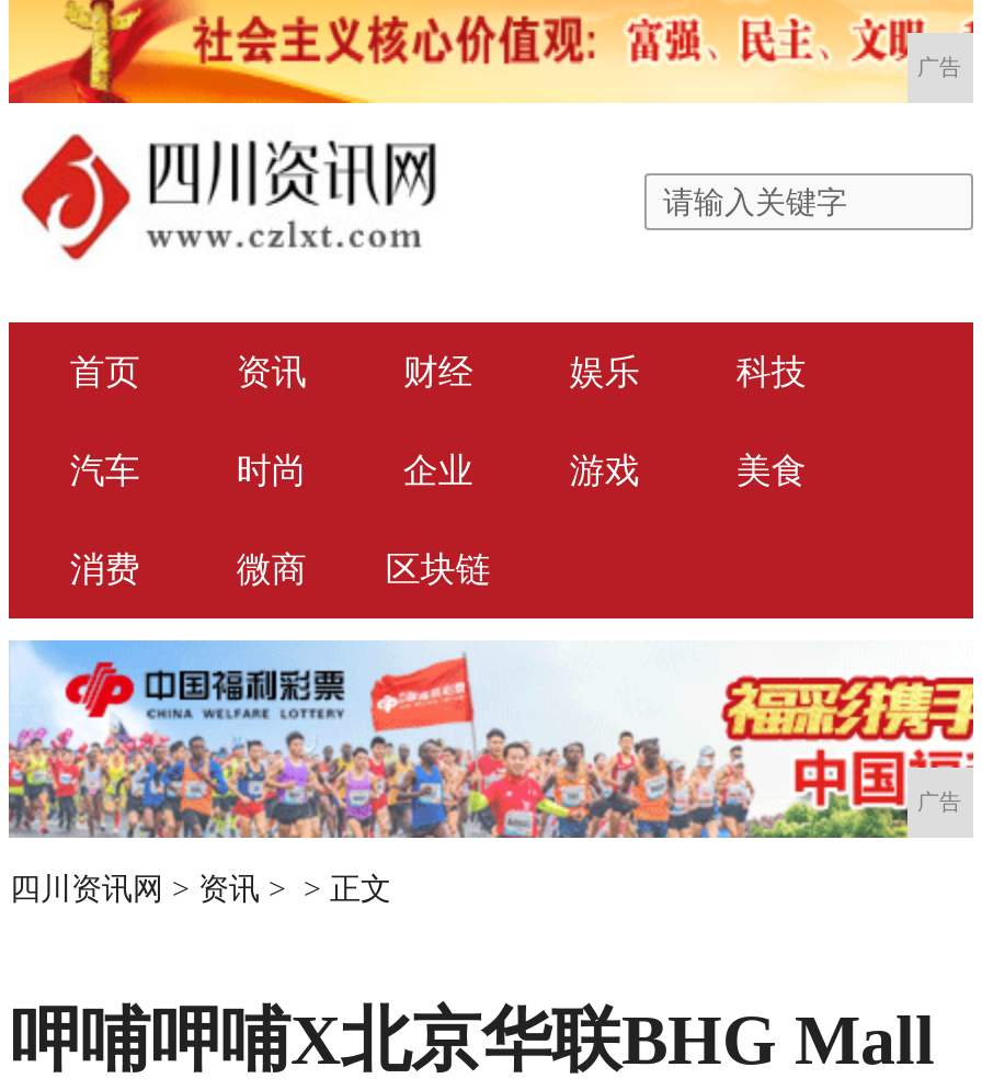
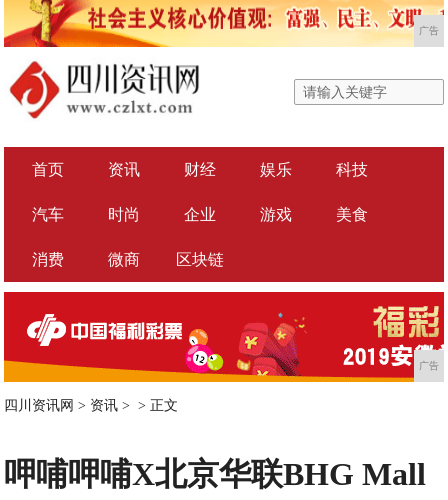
- [image]
+ [image]
